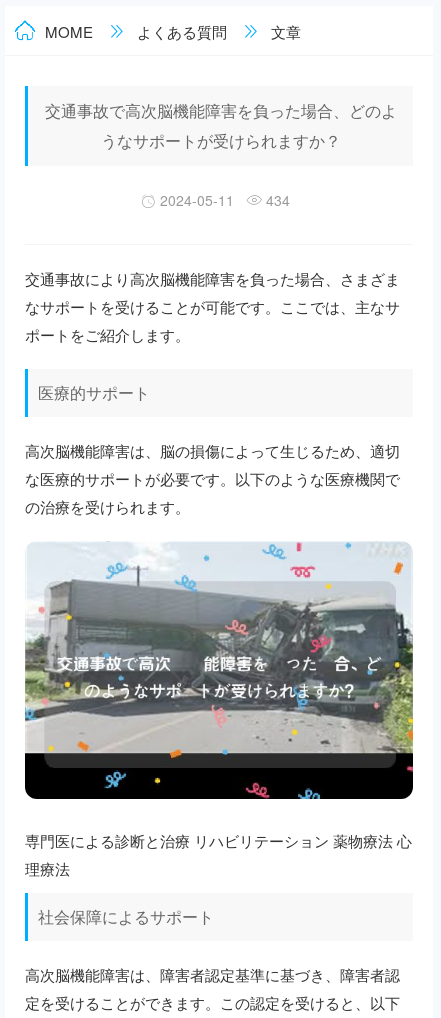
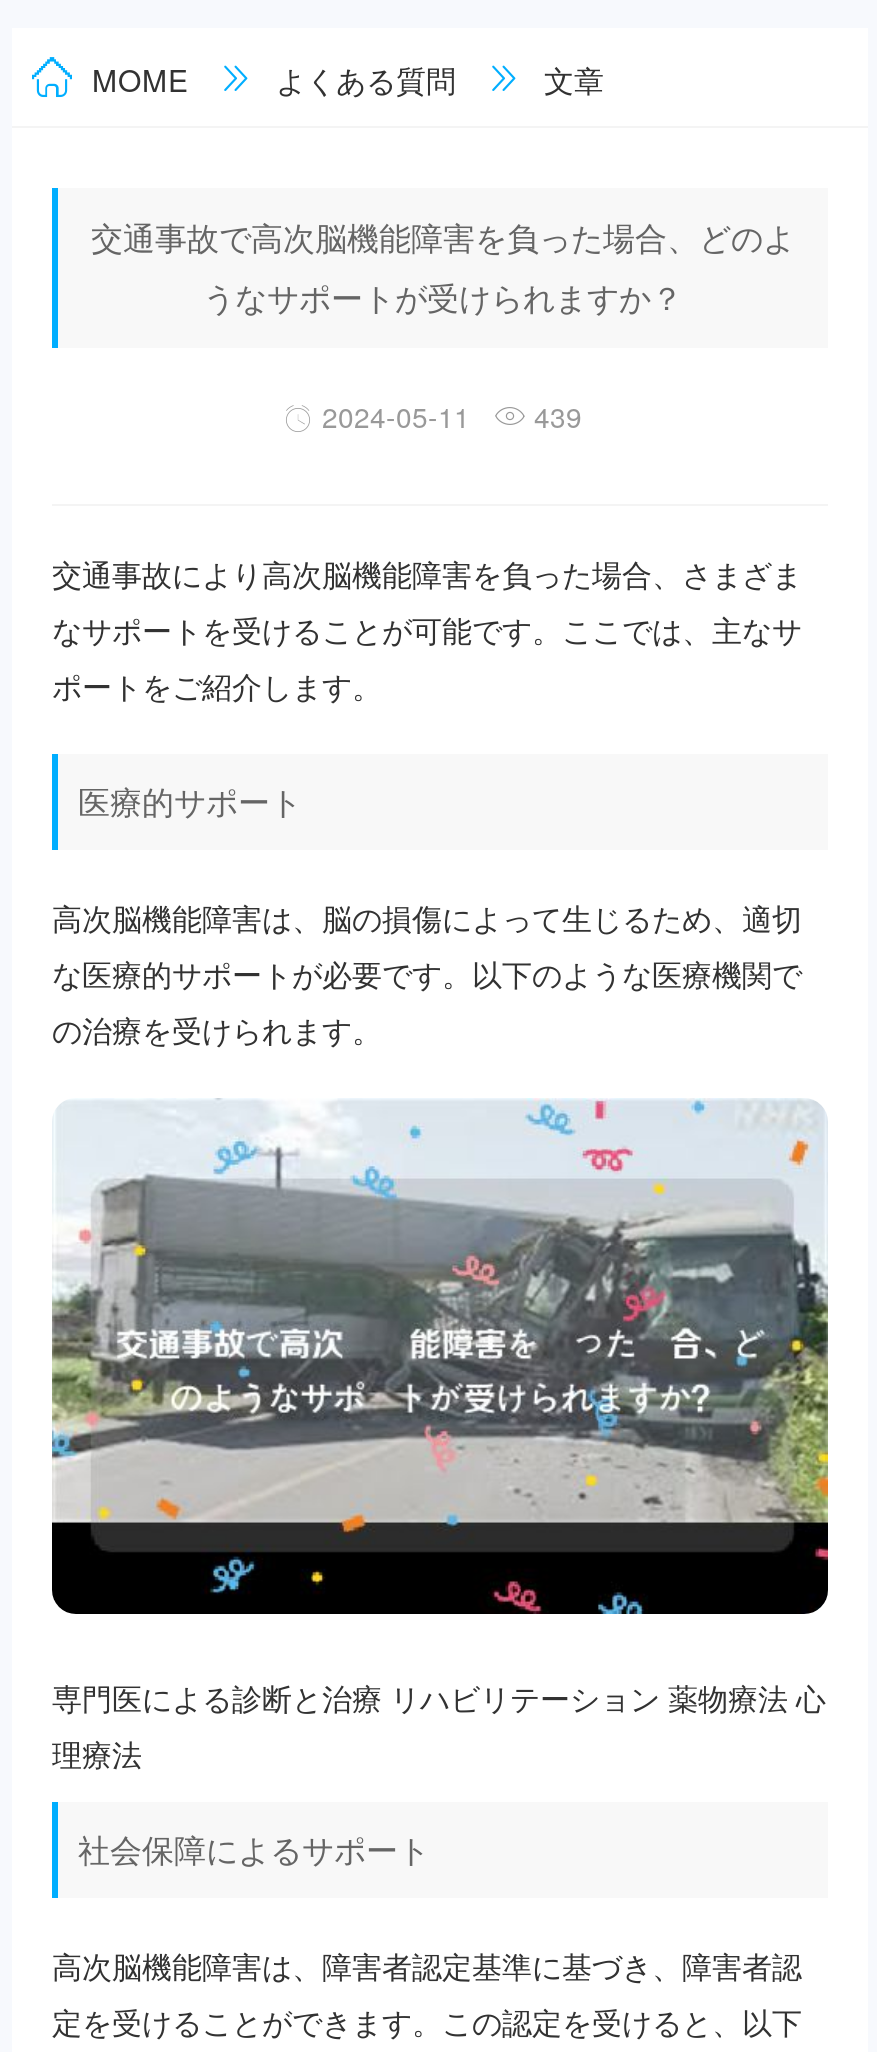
- 2024-05-11 434
+ 2024-05-11 439
